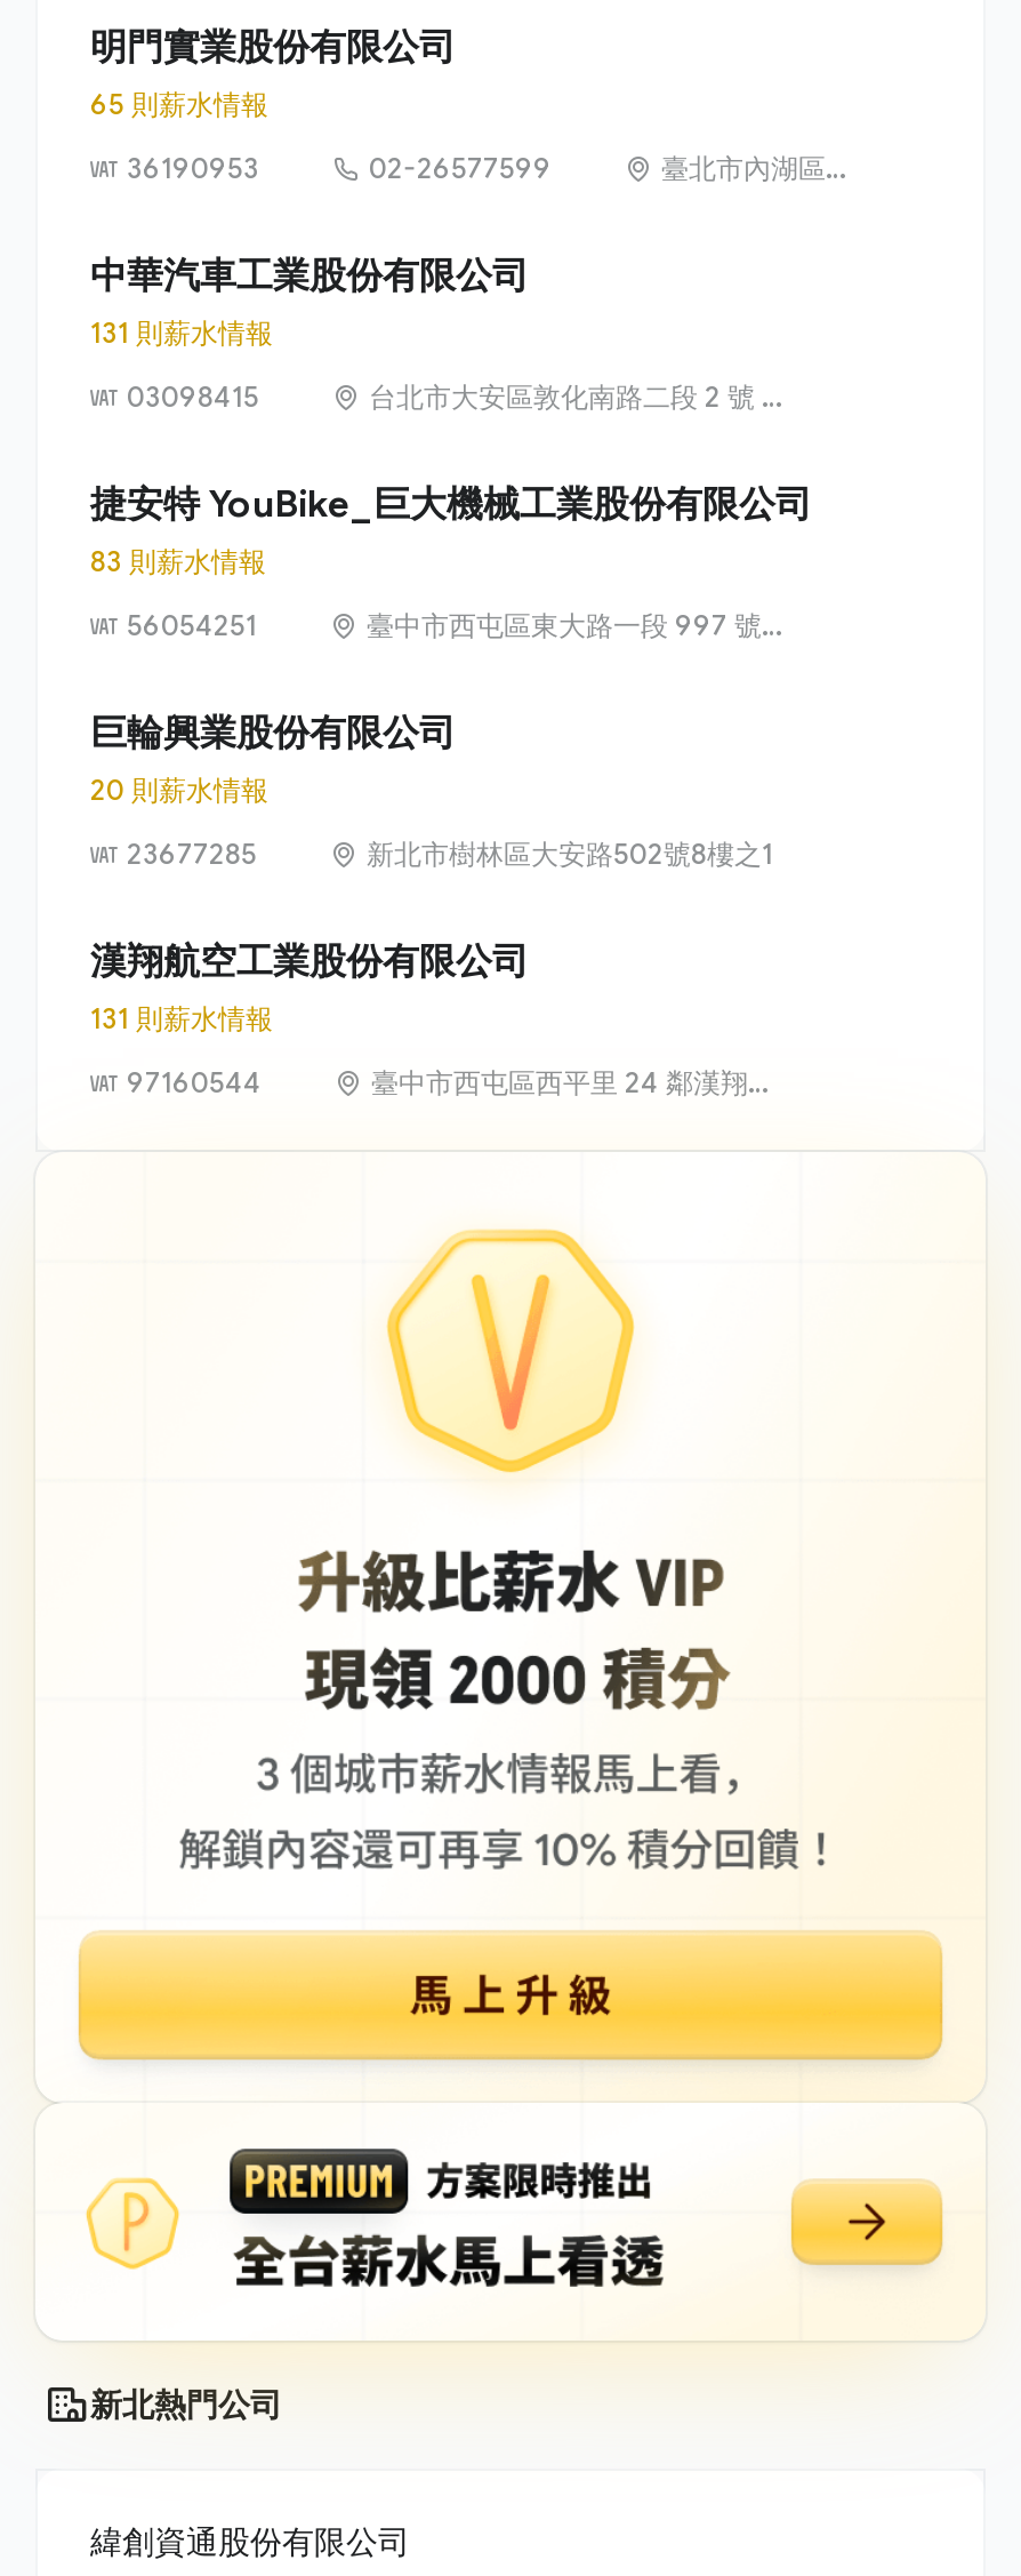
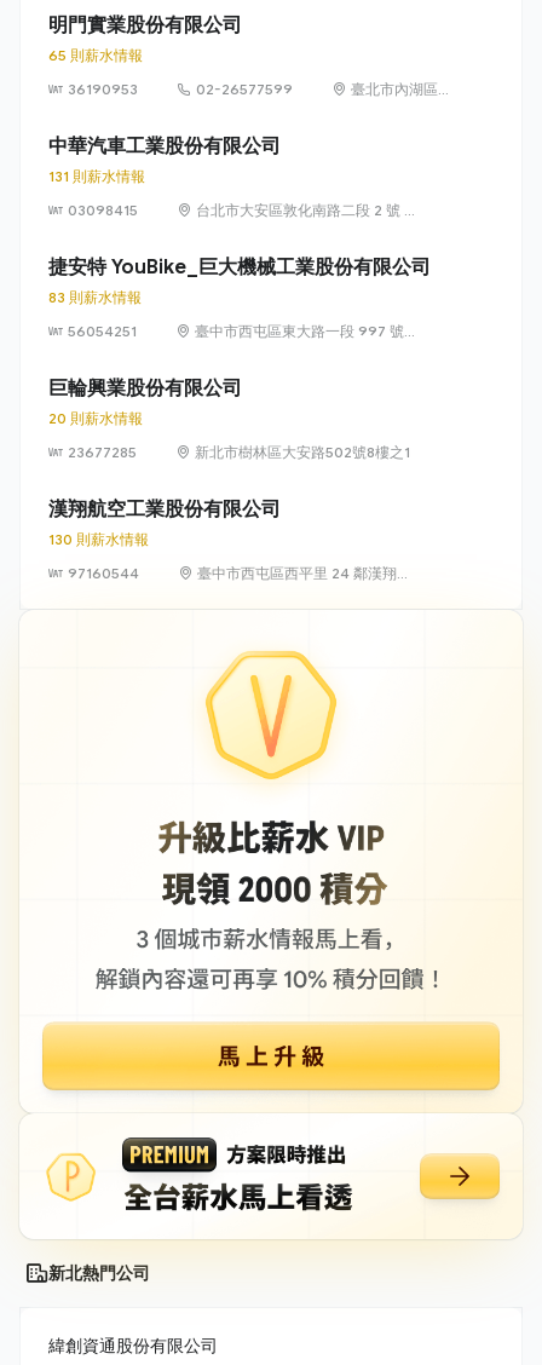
- 131 則薪水情報
+ 130 則薪水情報
